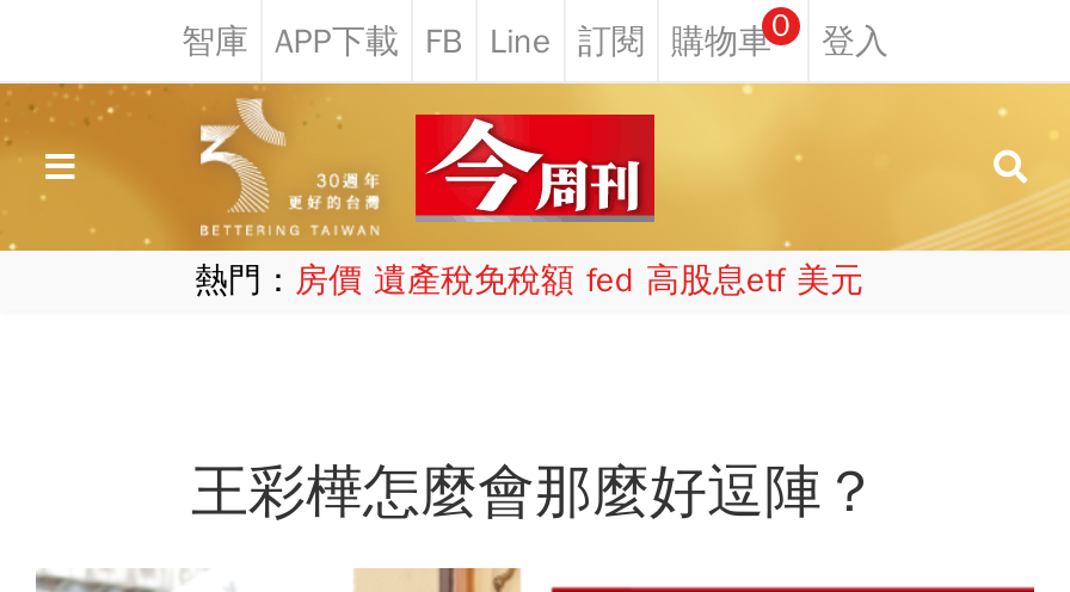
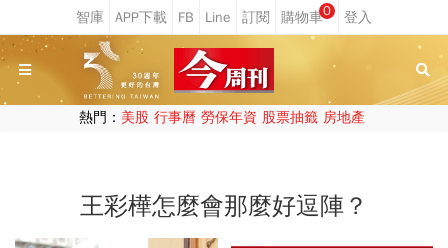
- 熱門：房價 遺產稅免稅額 fed 高股息etf 美元
+ 熱門：美股 行事曆 勞保年資 股票抽籤 房地產
